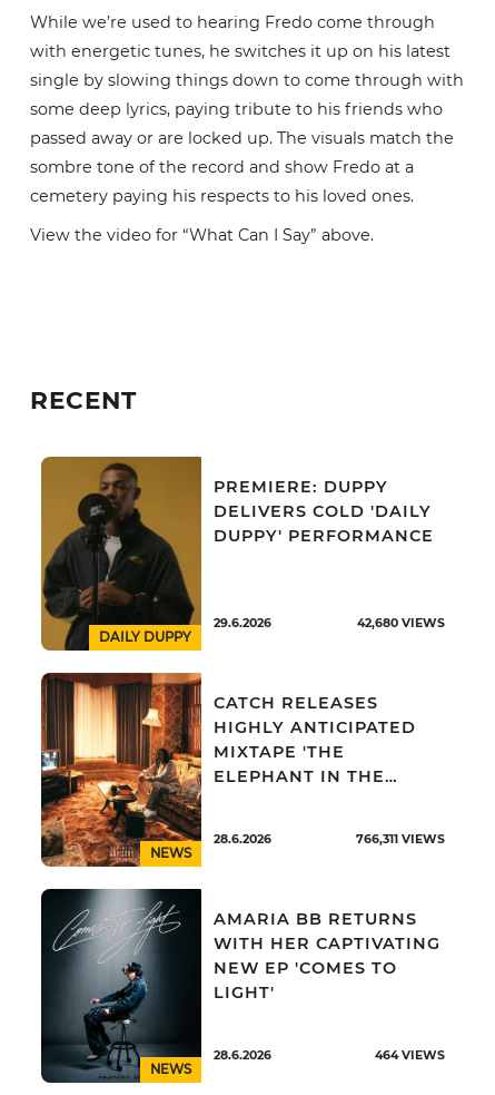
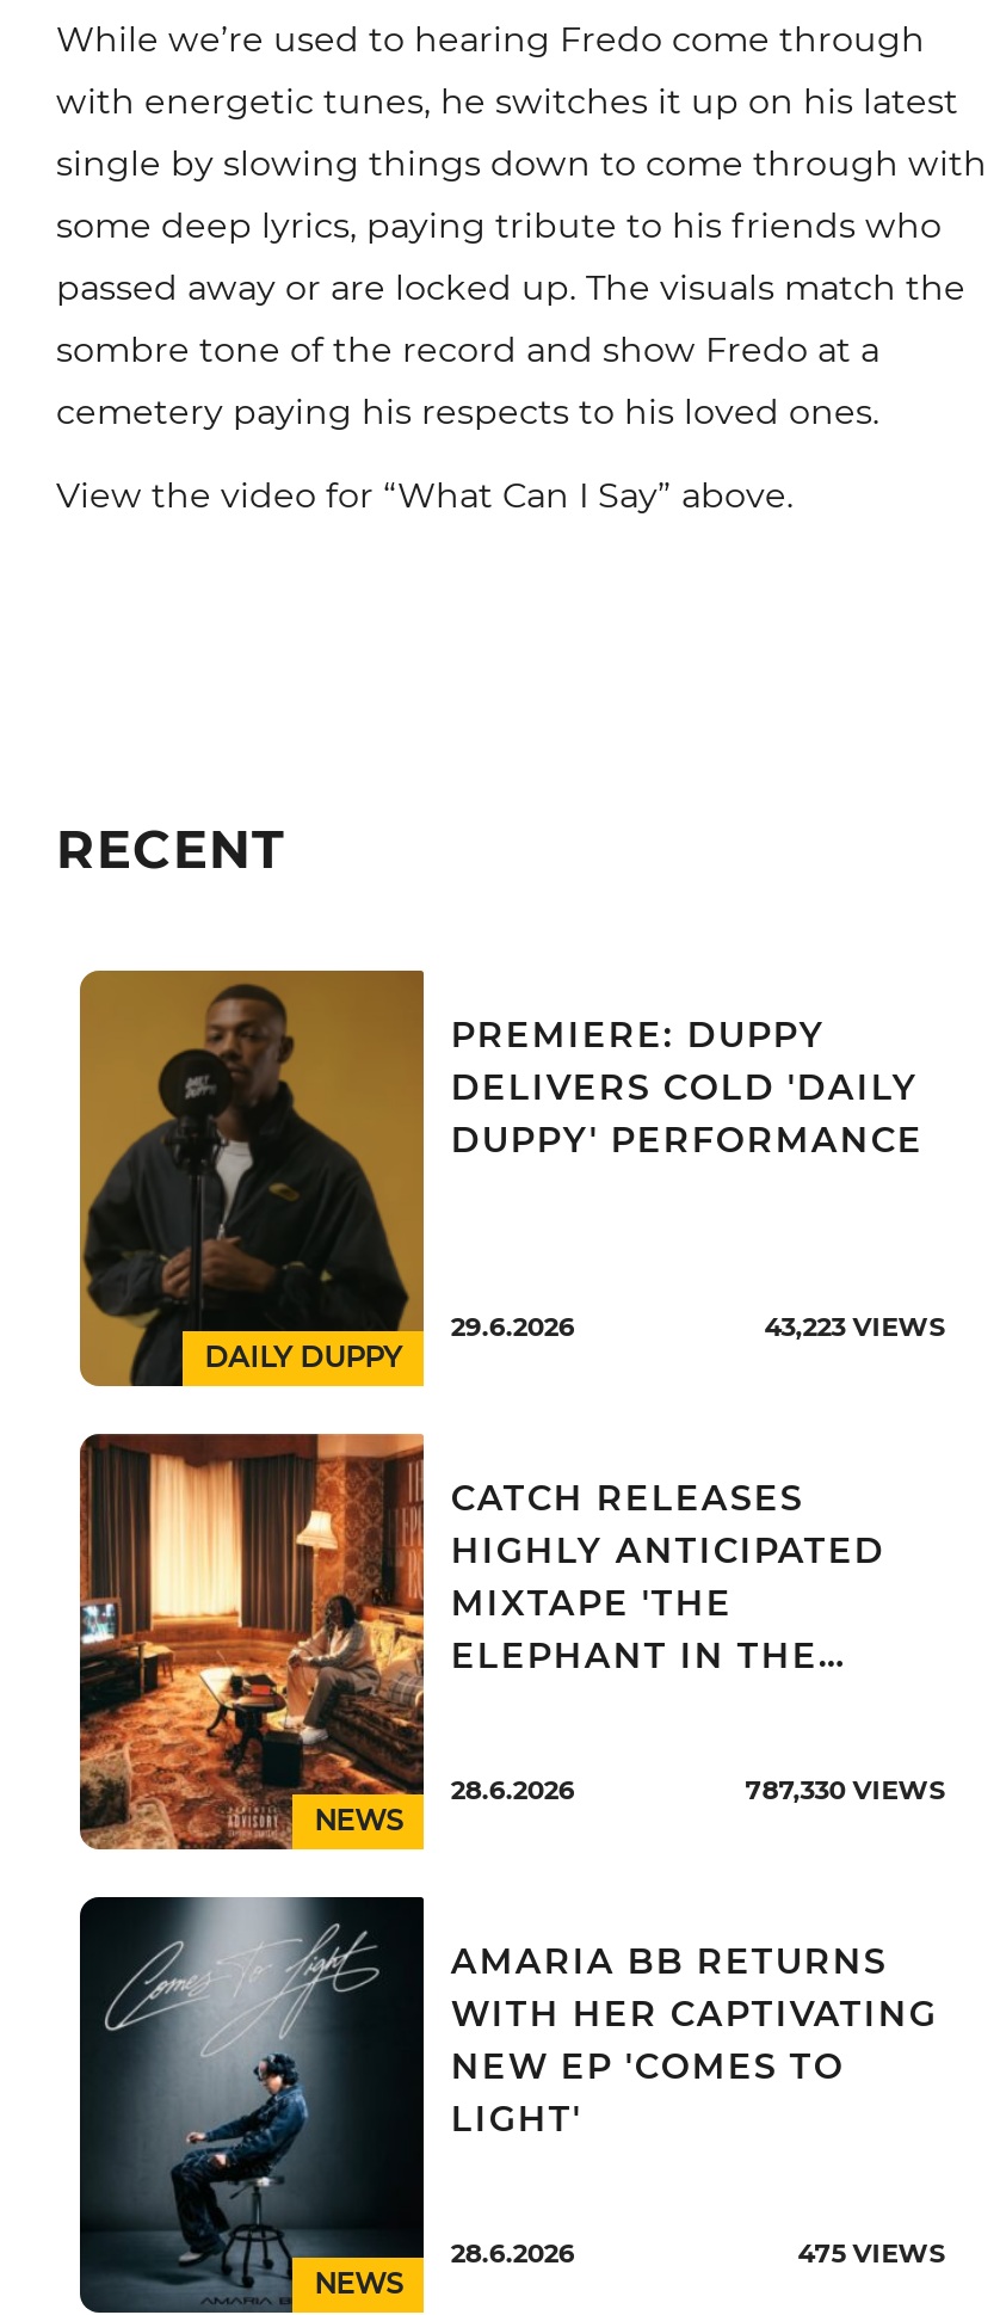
- 42,680 VIEWS
+ 43,223 VIEWS

- 766,311 VIEWS
+ 787,330 VIEWS

- 464 VIEWS
+ 475 VIEWS
